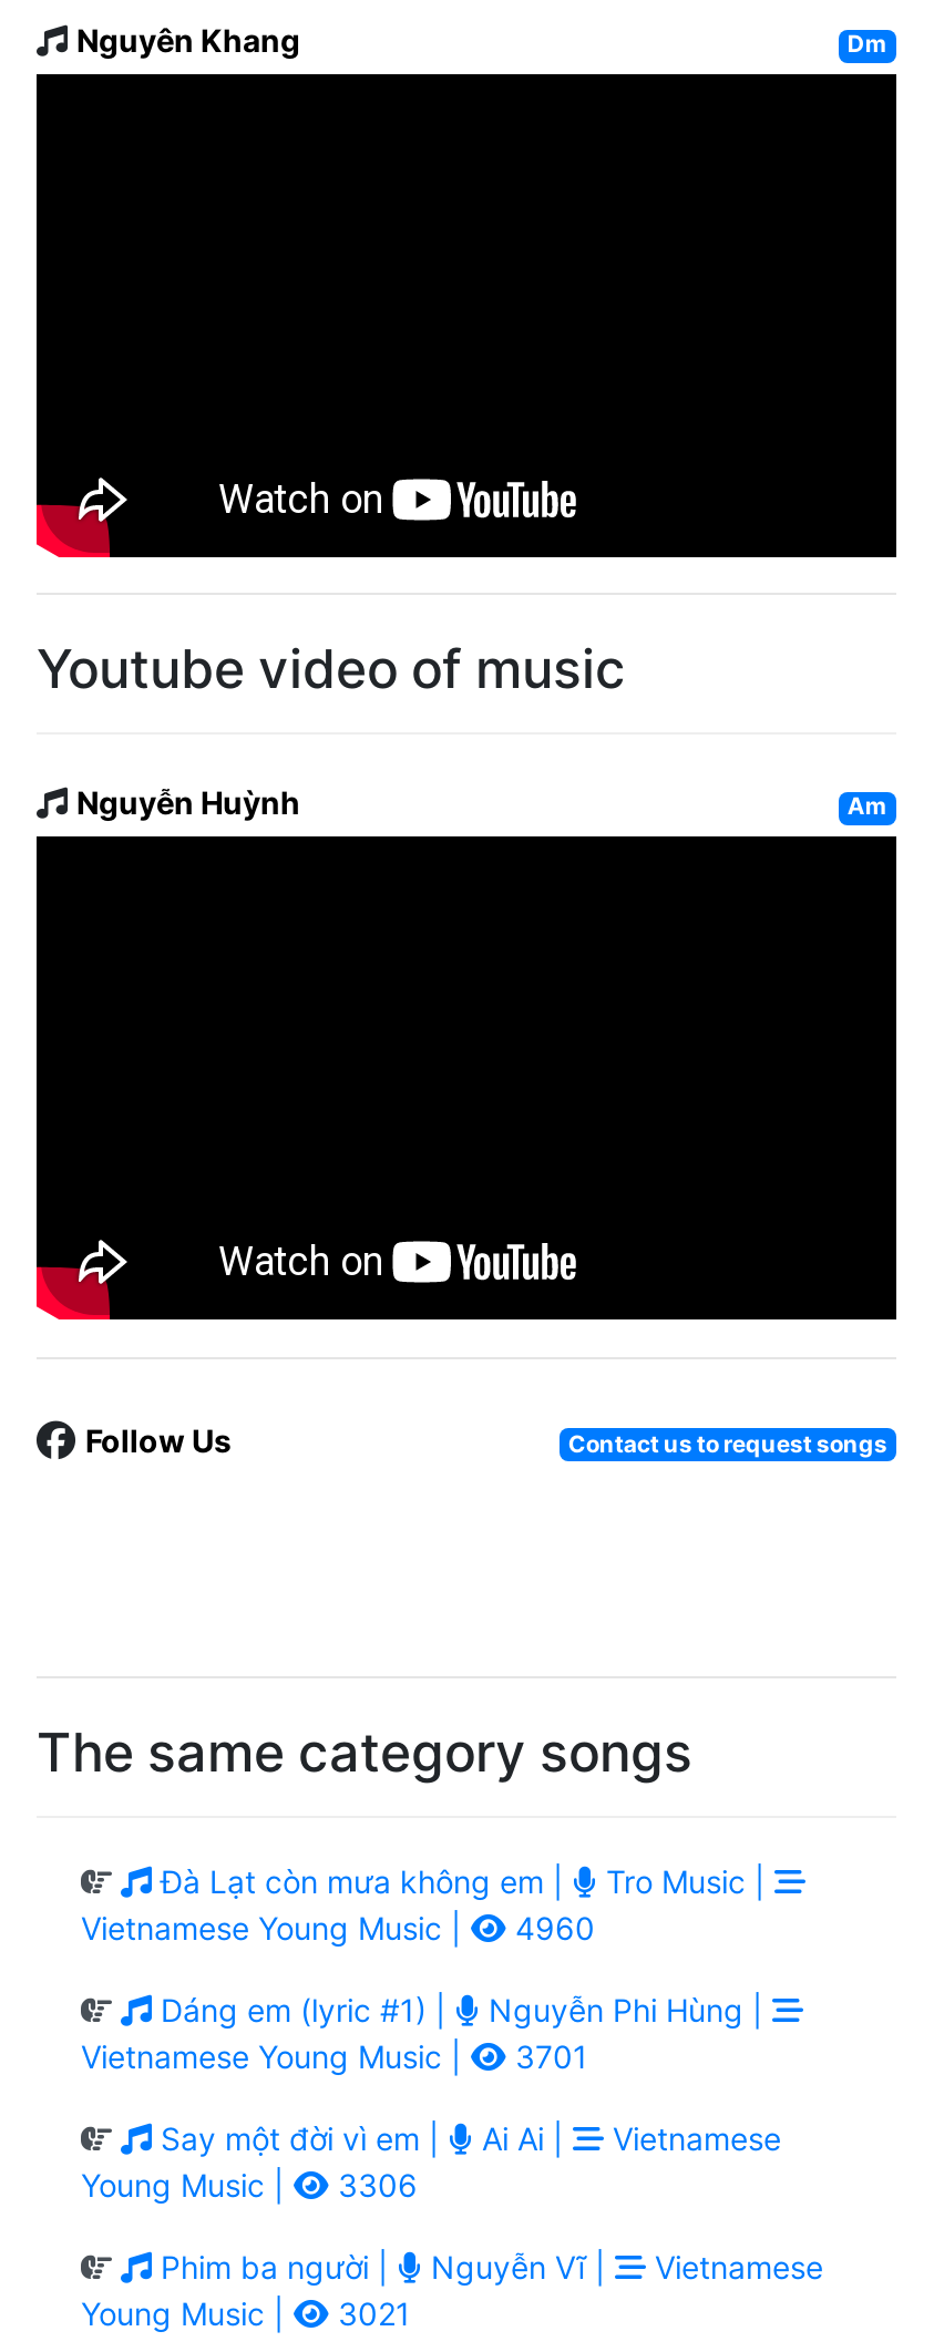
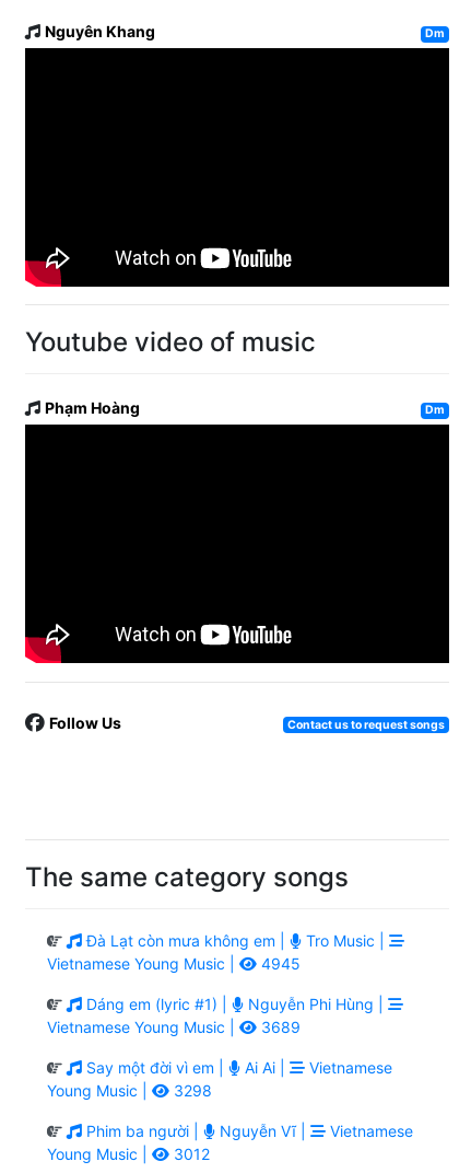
- Nguyễn Huỳnh
- Am
+ Phạm Hoàng
+ Dm

- 4960
+ 4945

- 3701
+ 3689

- 3306
+ 3298

- 3021
+ 3012
